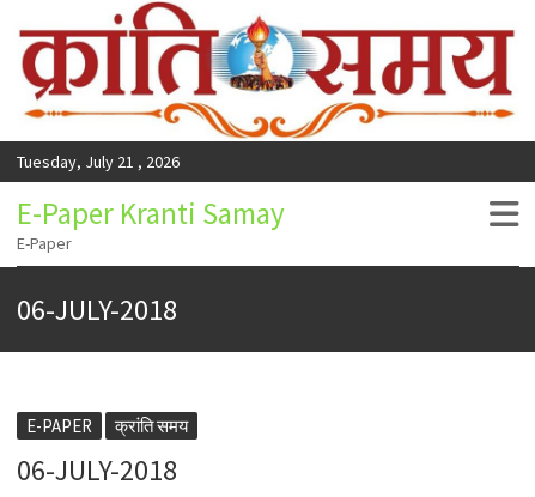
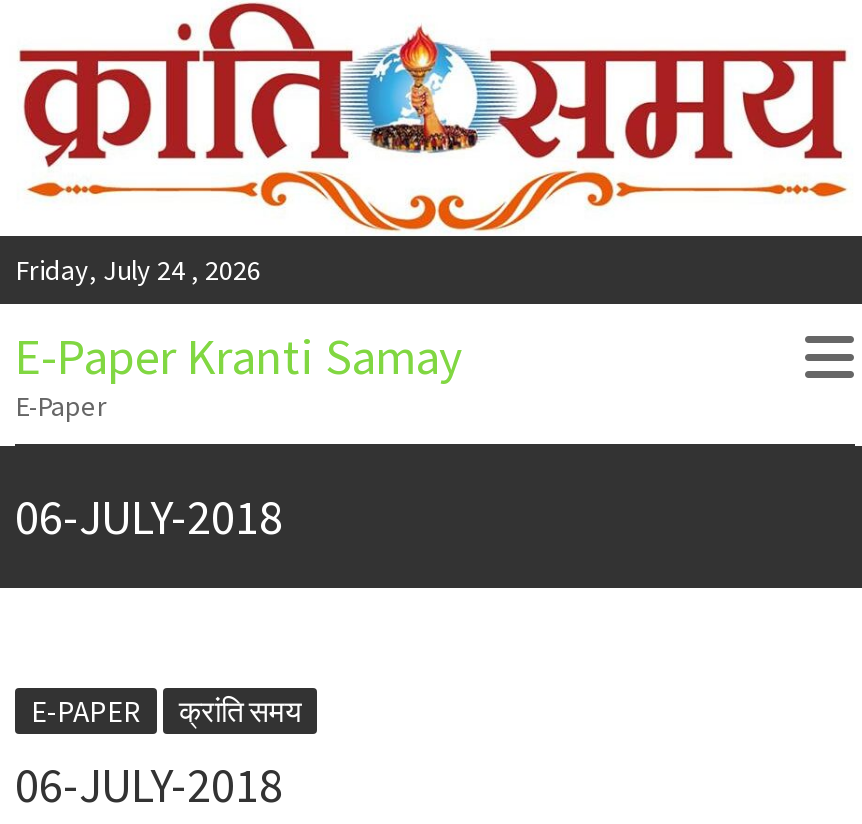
- Tuesday, July 21 , 2026
+ Friday, July 24 , 2026
